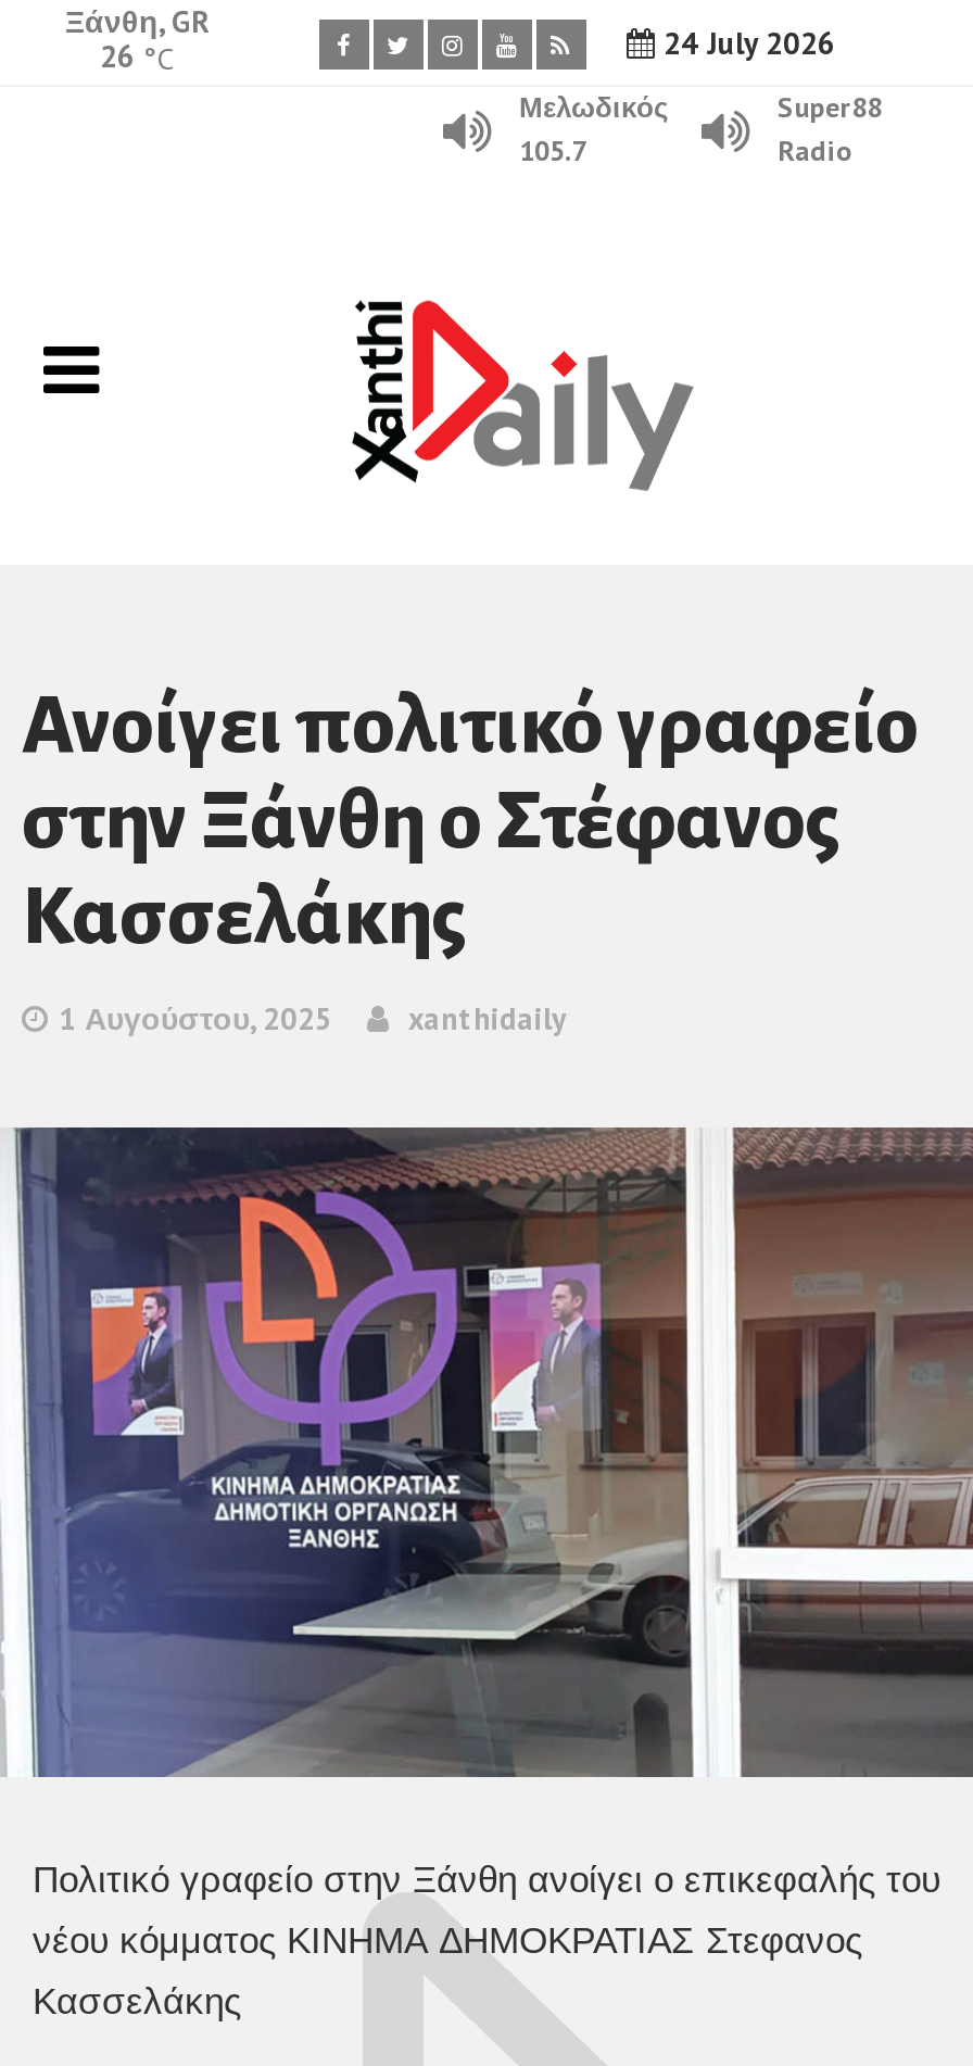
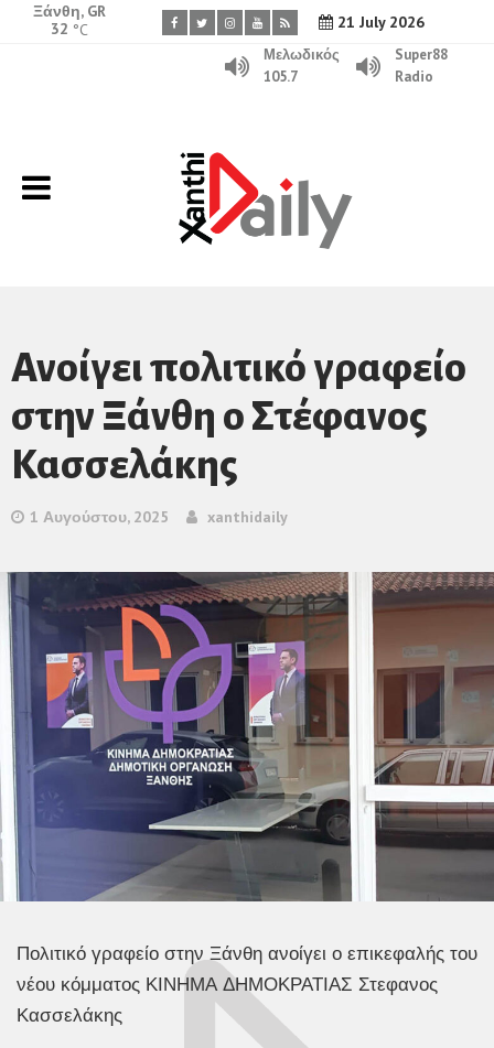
- 24 July 2026
+ 21 July 2026

- 26 °C
+ 32 °C
